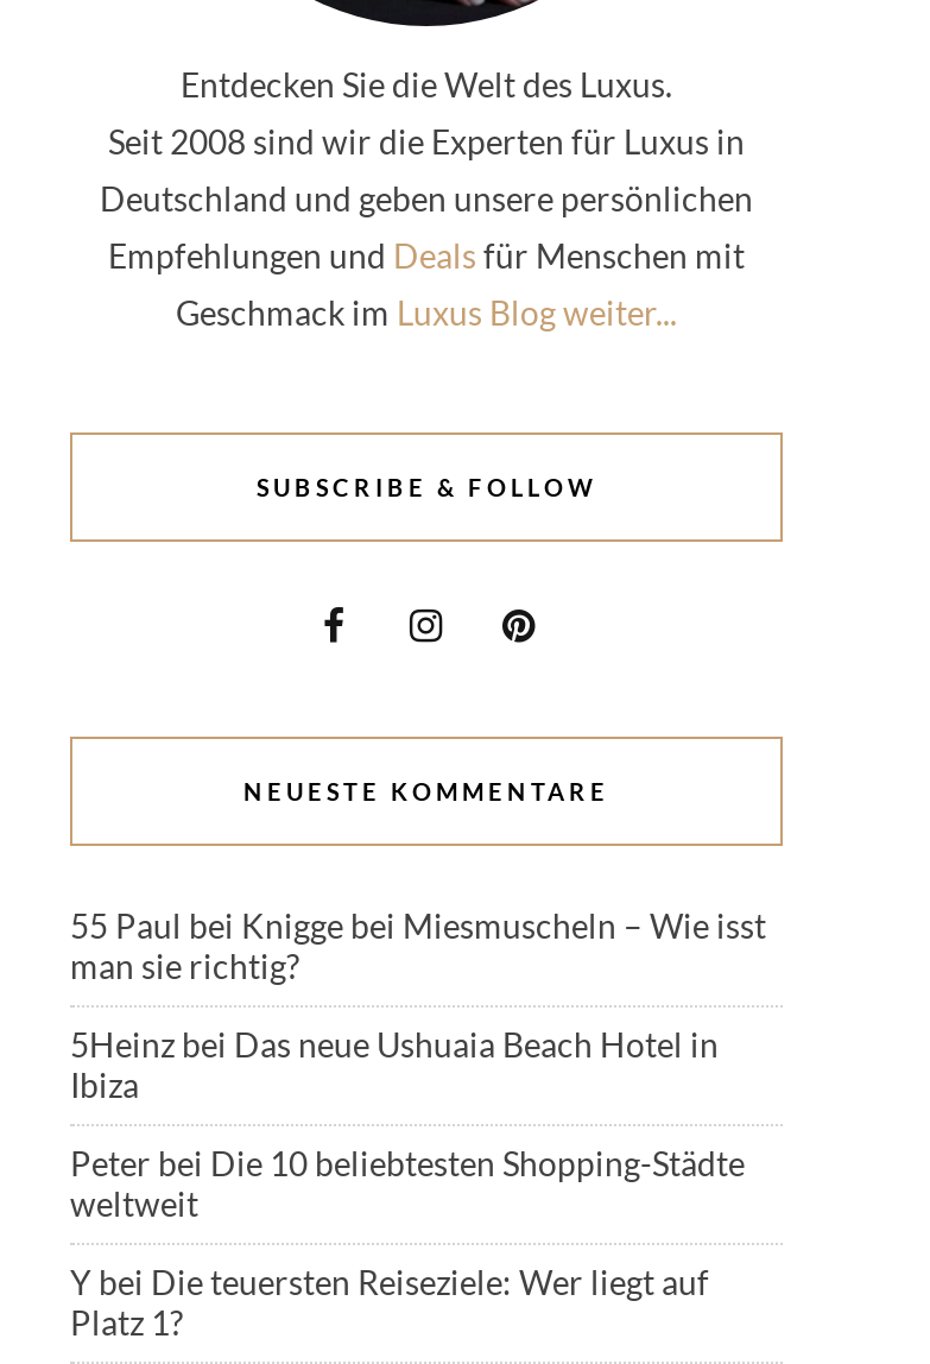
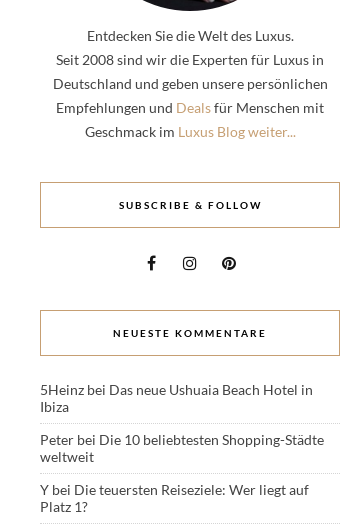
- 55 Paul bei Knigge bei Miesmuscheln – Wie isst
- man sie richtig?
